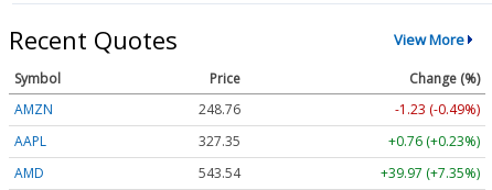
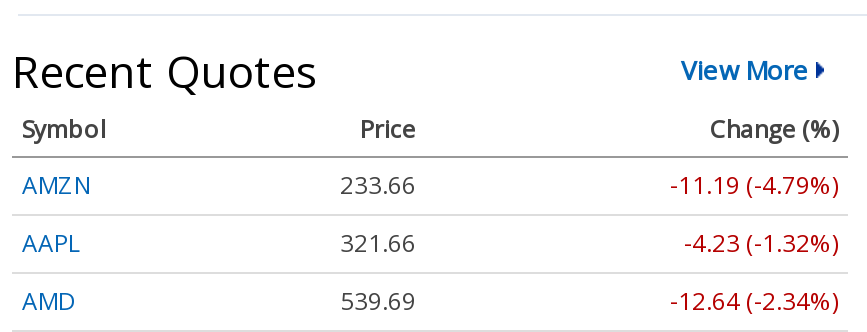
- 248.76
+ 233.66

- -1.23 (-0.49%)
+ -11.19 (-4.79%)

- 327.35
+ 321.66

- +0.76 (+0.23%)
+ -4.23 (-1.32%)

- 543.54
+ 539.69

- +39.97 (+7.35%)
+ -12.64 (-2.34%)
